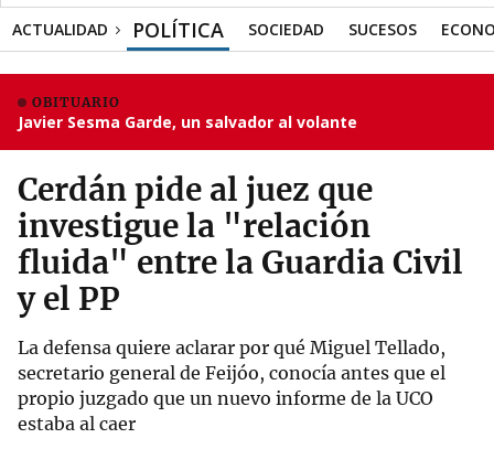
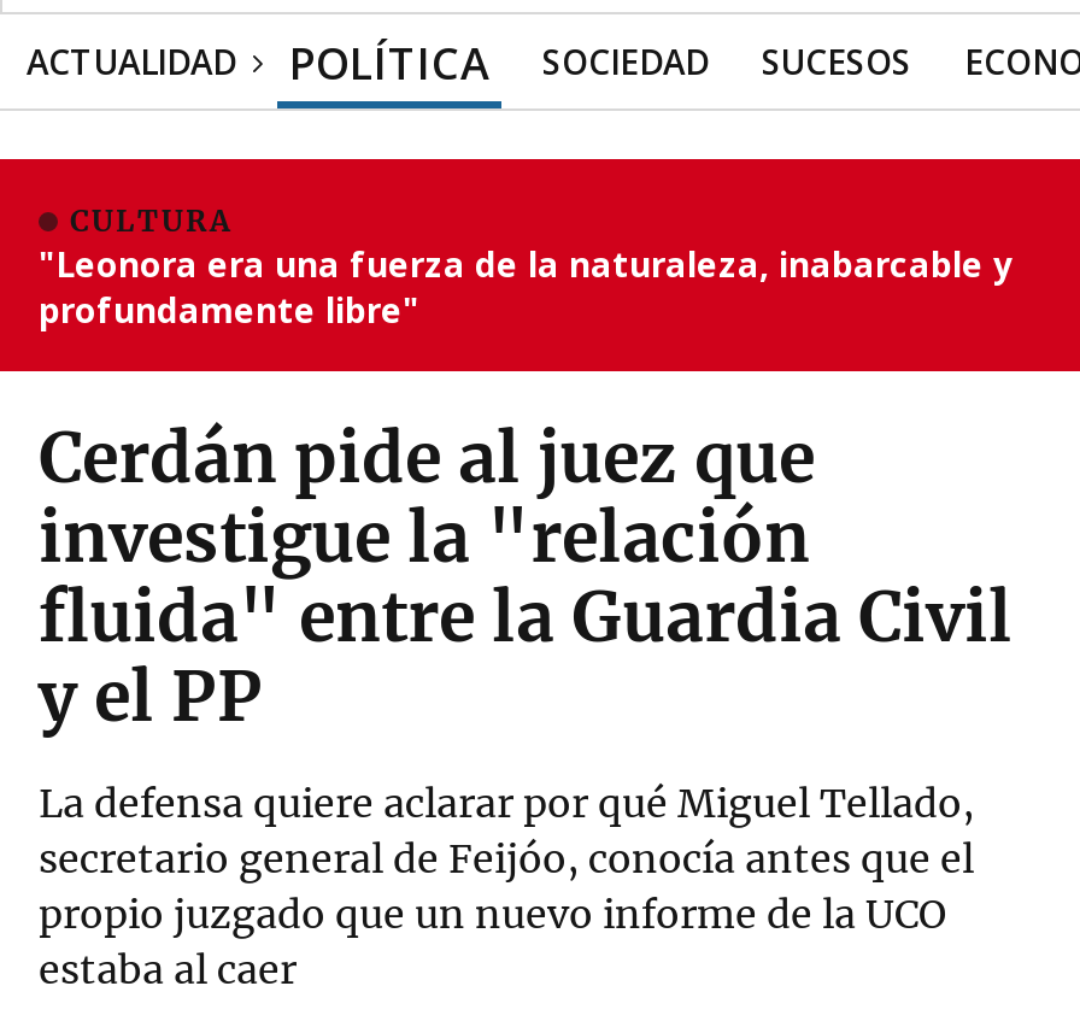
- OBITUARIO
- Javier Sesma Garde, un salvador al volante
+ CULTURA
+ "Leonora era una fuerza de la naturaleza, inabarcable y
+ profundamente libre"
